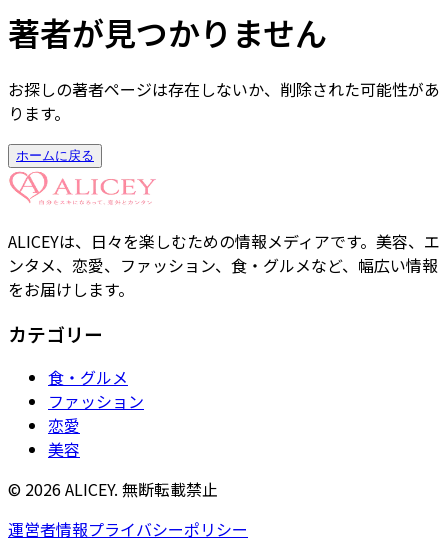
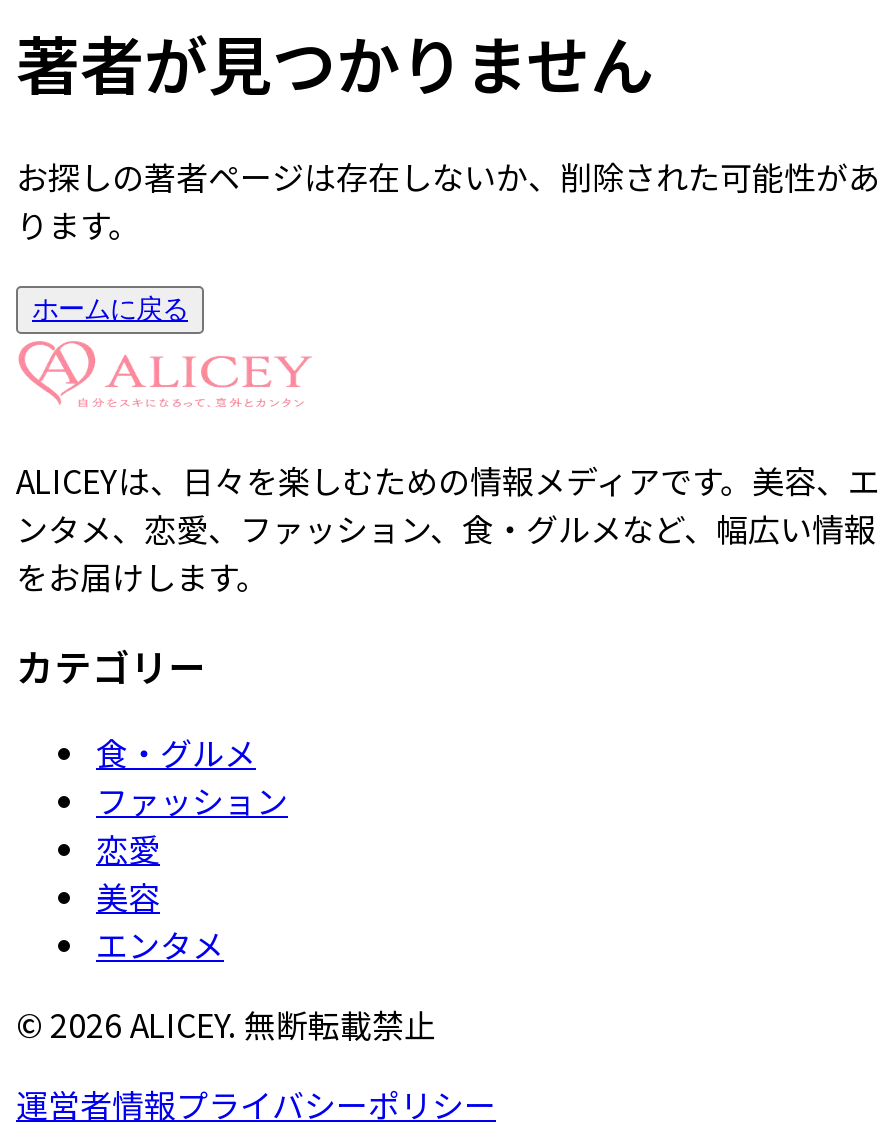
+ エンタメ
